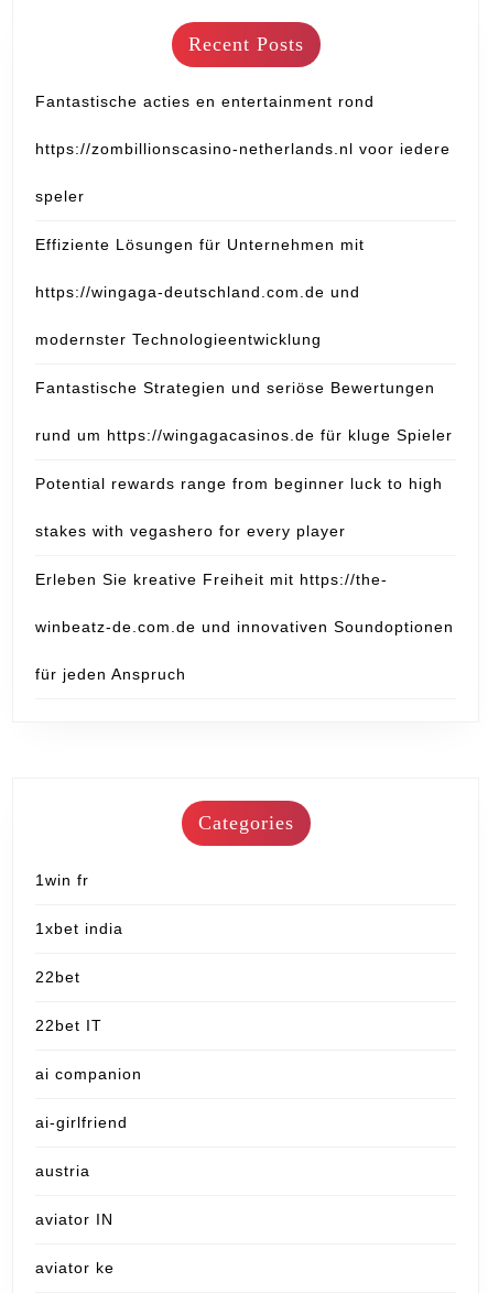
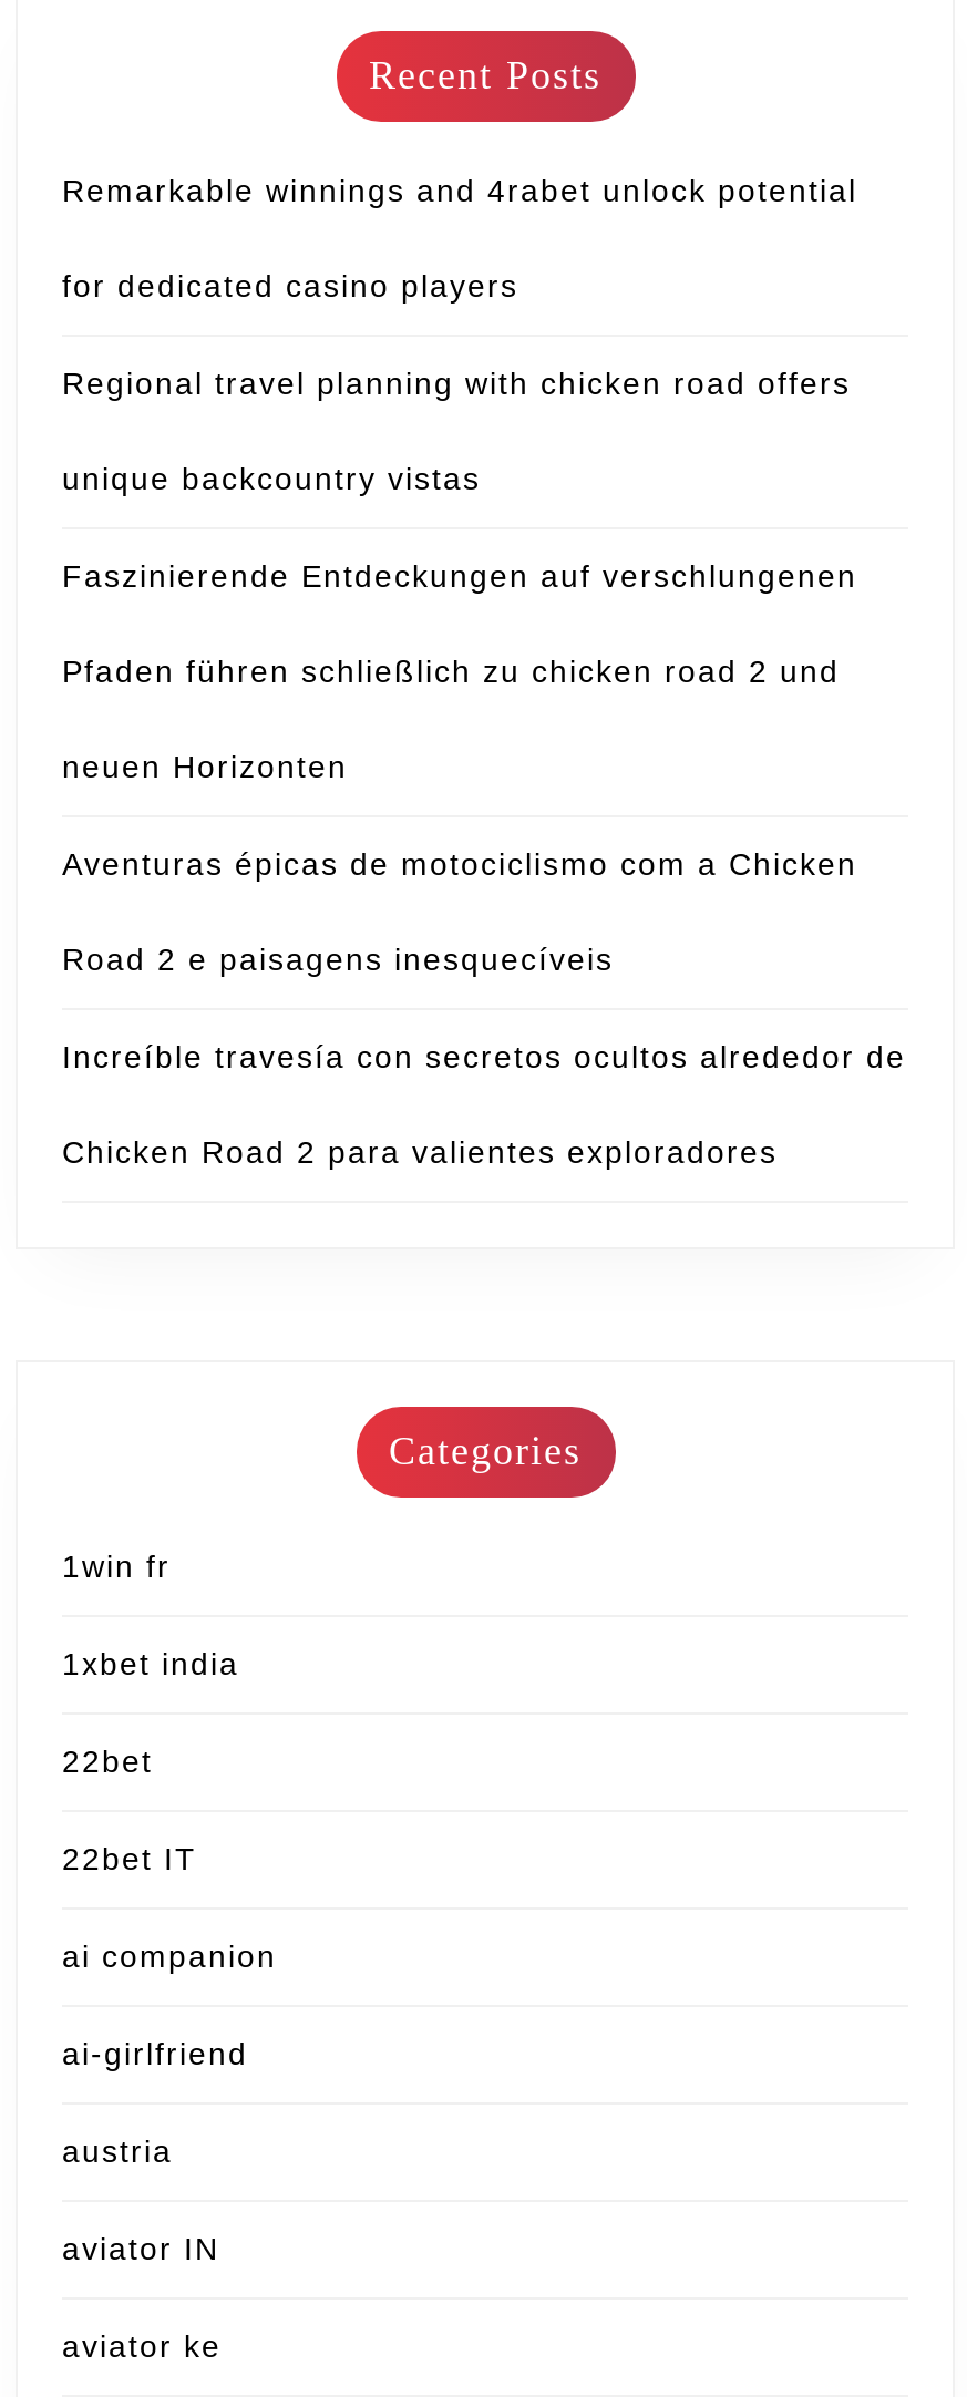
- Fantastische acties en entertainment rond
- https://zombillionscasino-netherlands.nl voor iedere
- speler
- Effiziente Lösungen für Unternehmen mit
- https://wingaga-deutschland.com.de und
- modernster Technologieentwicklung
- Fantastische Strategien und seriöse Bewertungen
- rund um https://wingagacasinos.de für kluge Spieler
- Potential rewards range from beginner luck to high
- stakes with vegashero for every player
- Erleben Sie kreative Freiheit mit https://the-
- winbeatz-de.com.de und innovativen Soundoptionen
- für jeden Anspruch
+ Remarkable winnings and 4rabet unlock potential
+ for dedicated casino players
+ Regional travel planning with chicken road offers
+ unique backcountry vistas
+ Faszinierende Entdeckungen auf verschlungenen
+ Pfaden führen schließlich zu chicken road 2 und
+ neuen Horizonten
+ Aventuras épicas de motociclismo com a Chicken
+ Road 2 e paisagens inesquecíveis
+ Increíble travesía con secretos ocultos alrededor de
+ Chicken Road 2 para valientes exploradores
